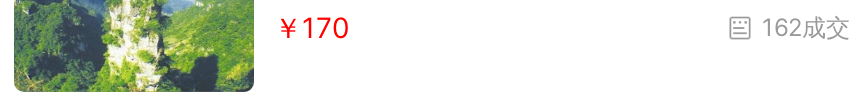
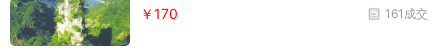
- 162成交
+ 161成交
